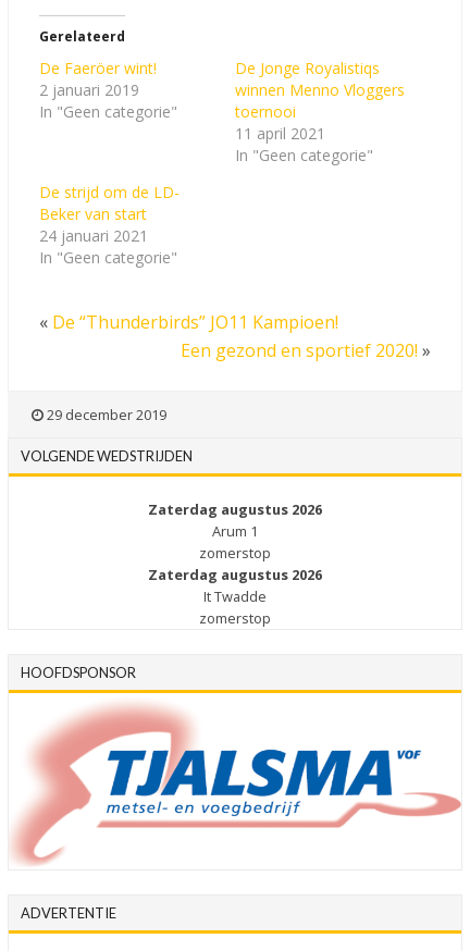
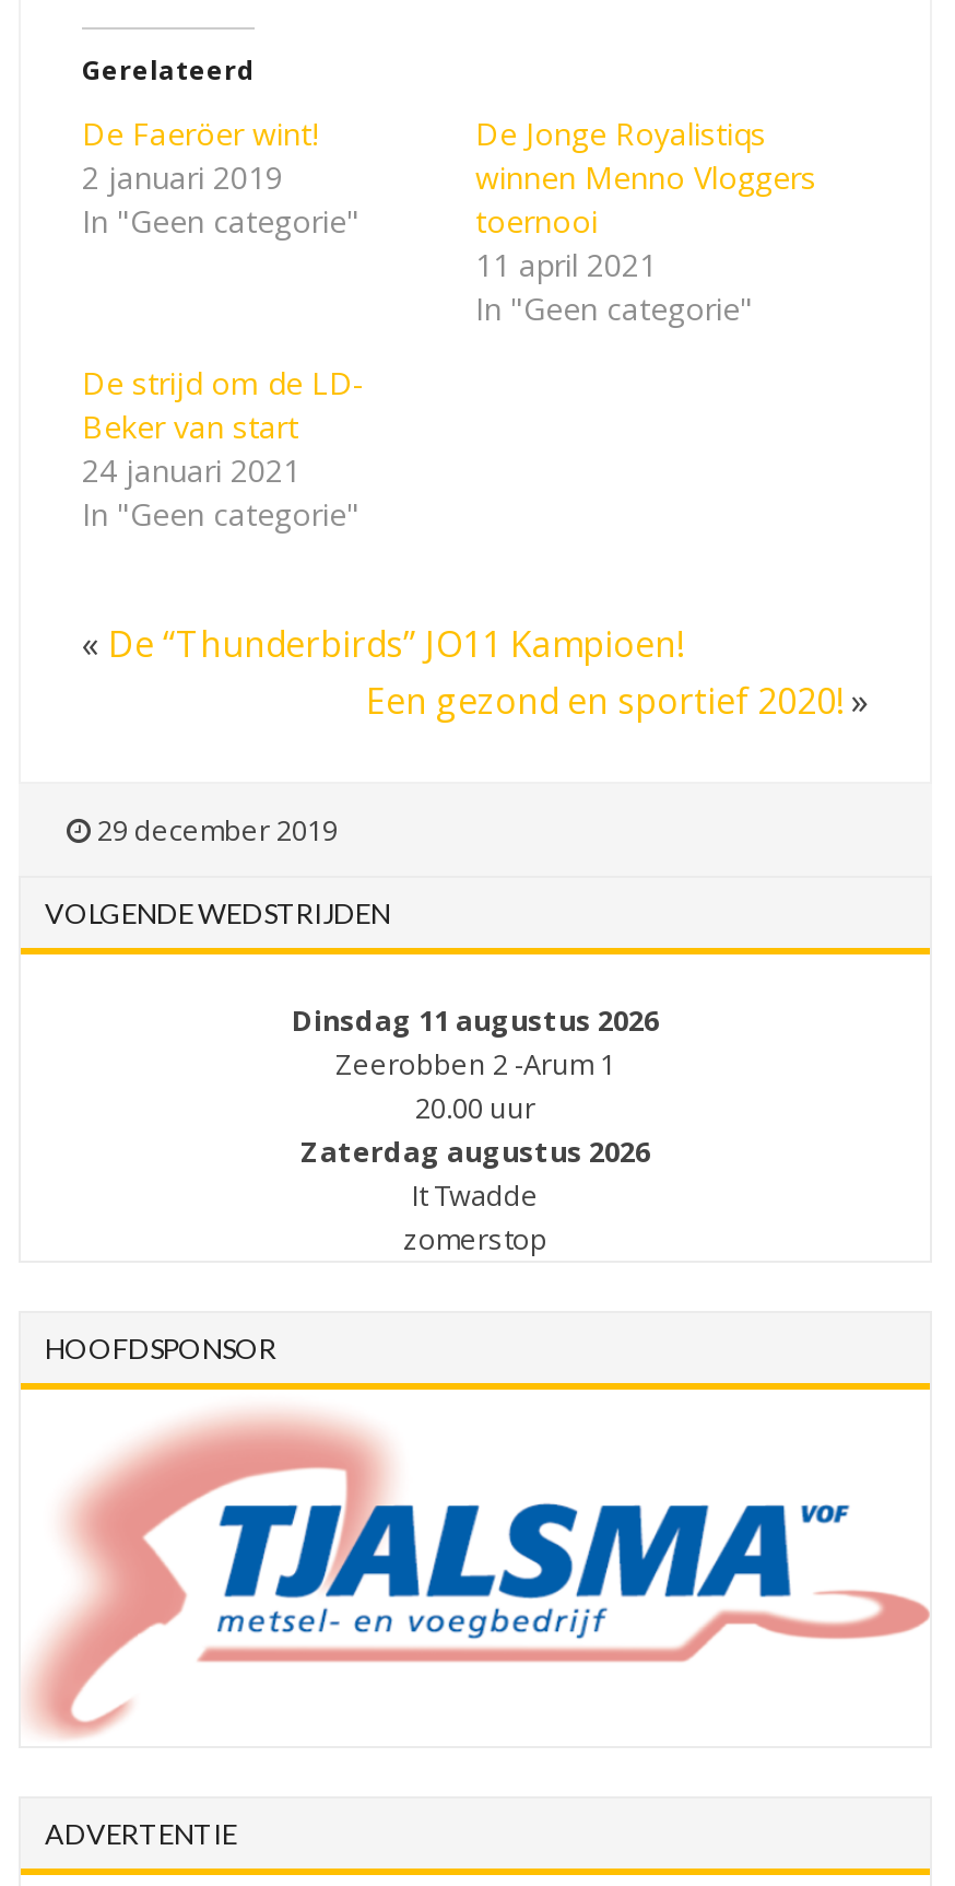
- Zaterdag augustus 2026
- Arum 1
- zomerstop
+ Dinsdag 11 augustus 2026
+ Zeerobben 2 -Arum 1
+ 20.00 uur
